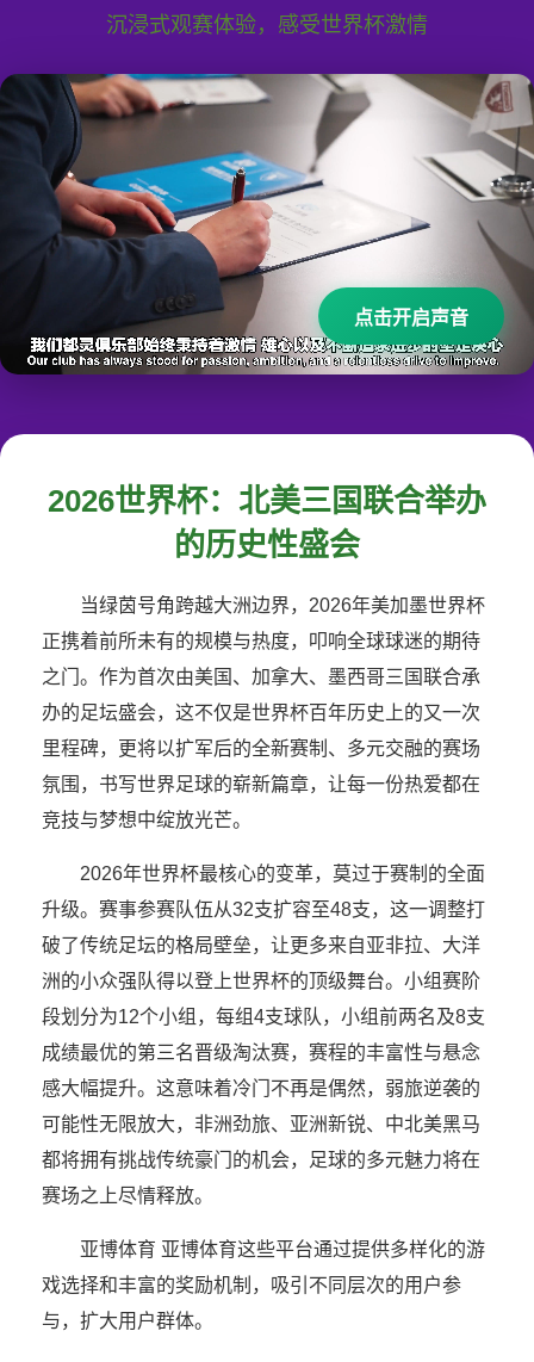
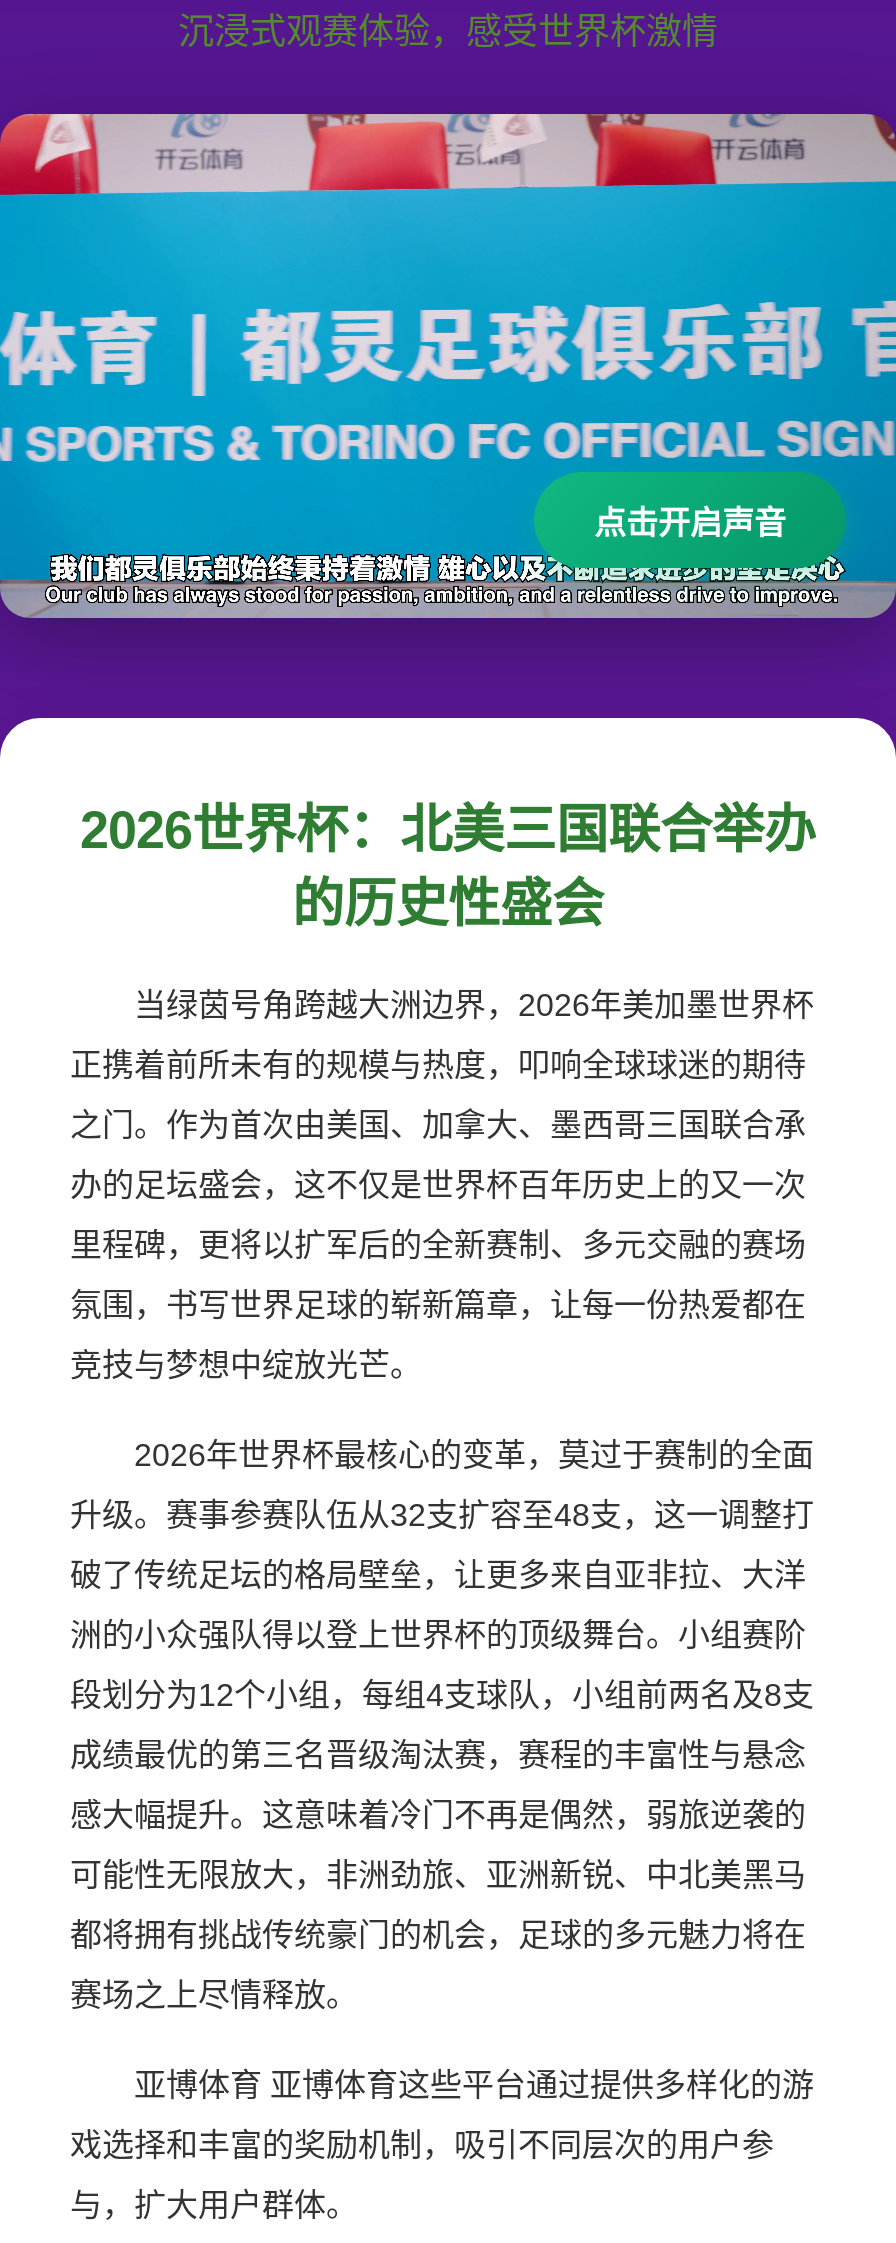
- [image]
+ [image]
